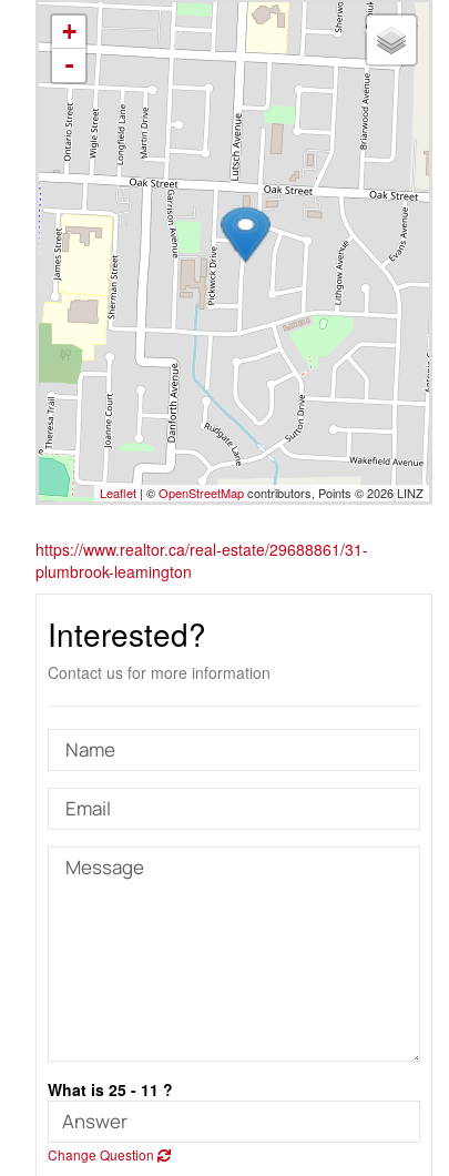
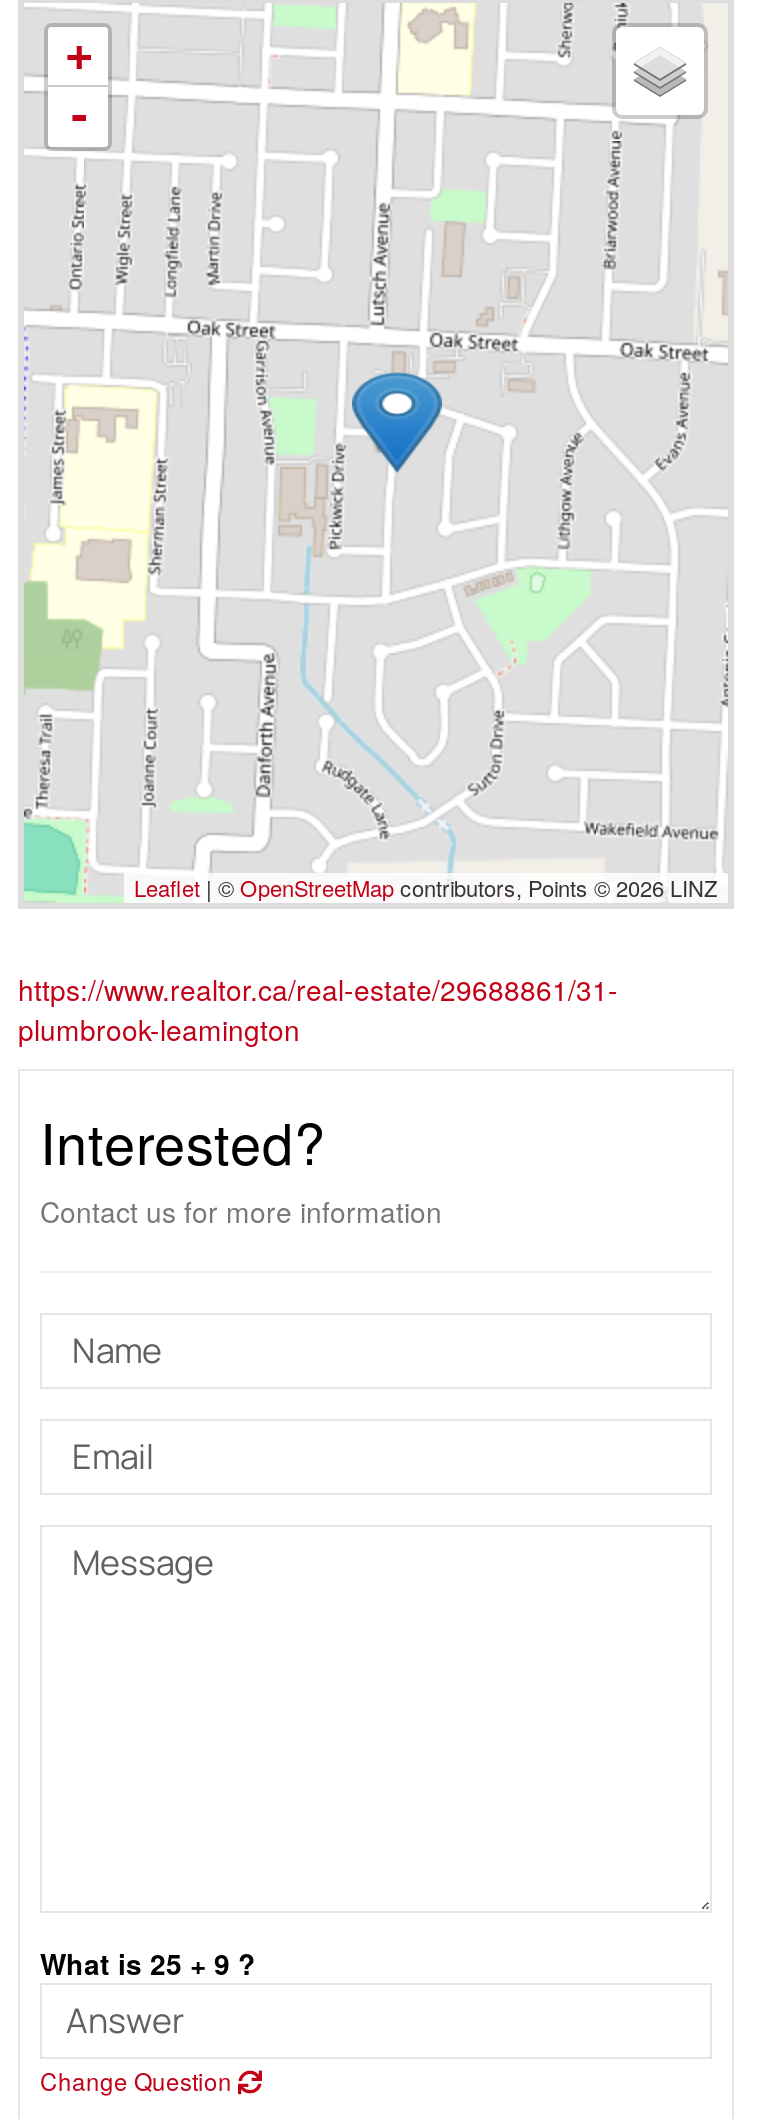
- What is 25 - 11 ?
+ What is 25 + 9 ?
